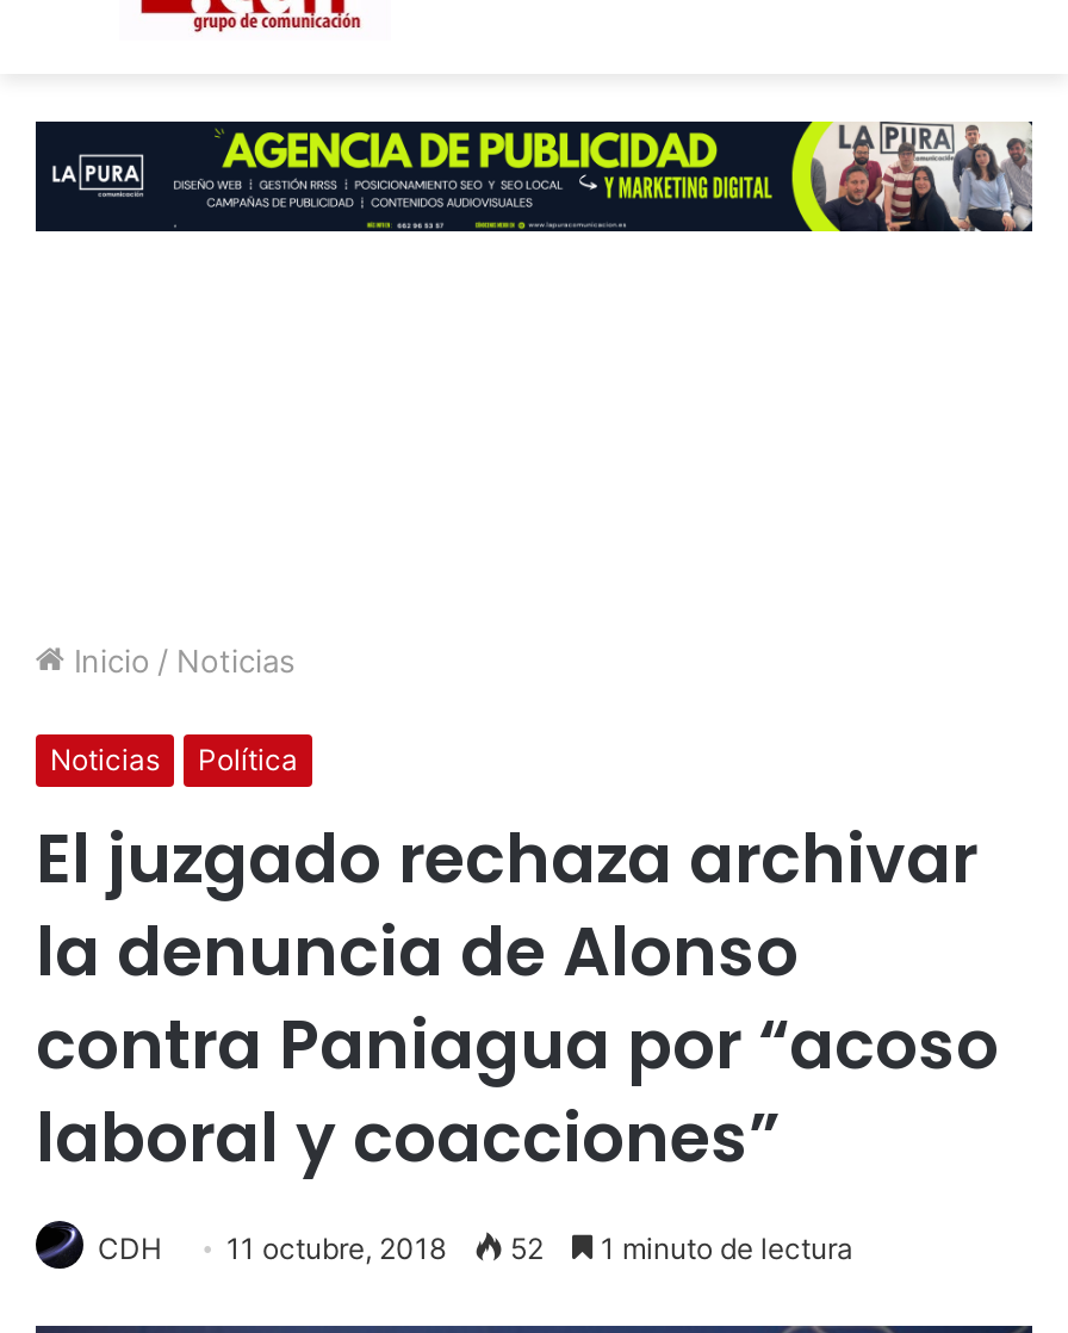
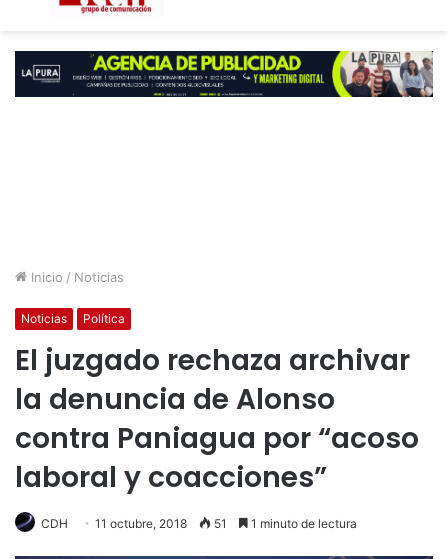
- CDH 11 octubre, 2018 52 1 minuto de lectura
+ CDH 11 octubre, 2018 51 1 minuto de lectura
